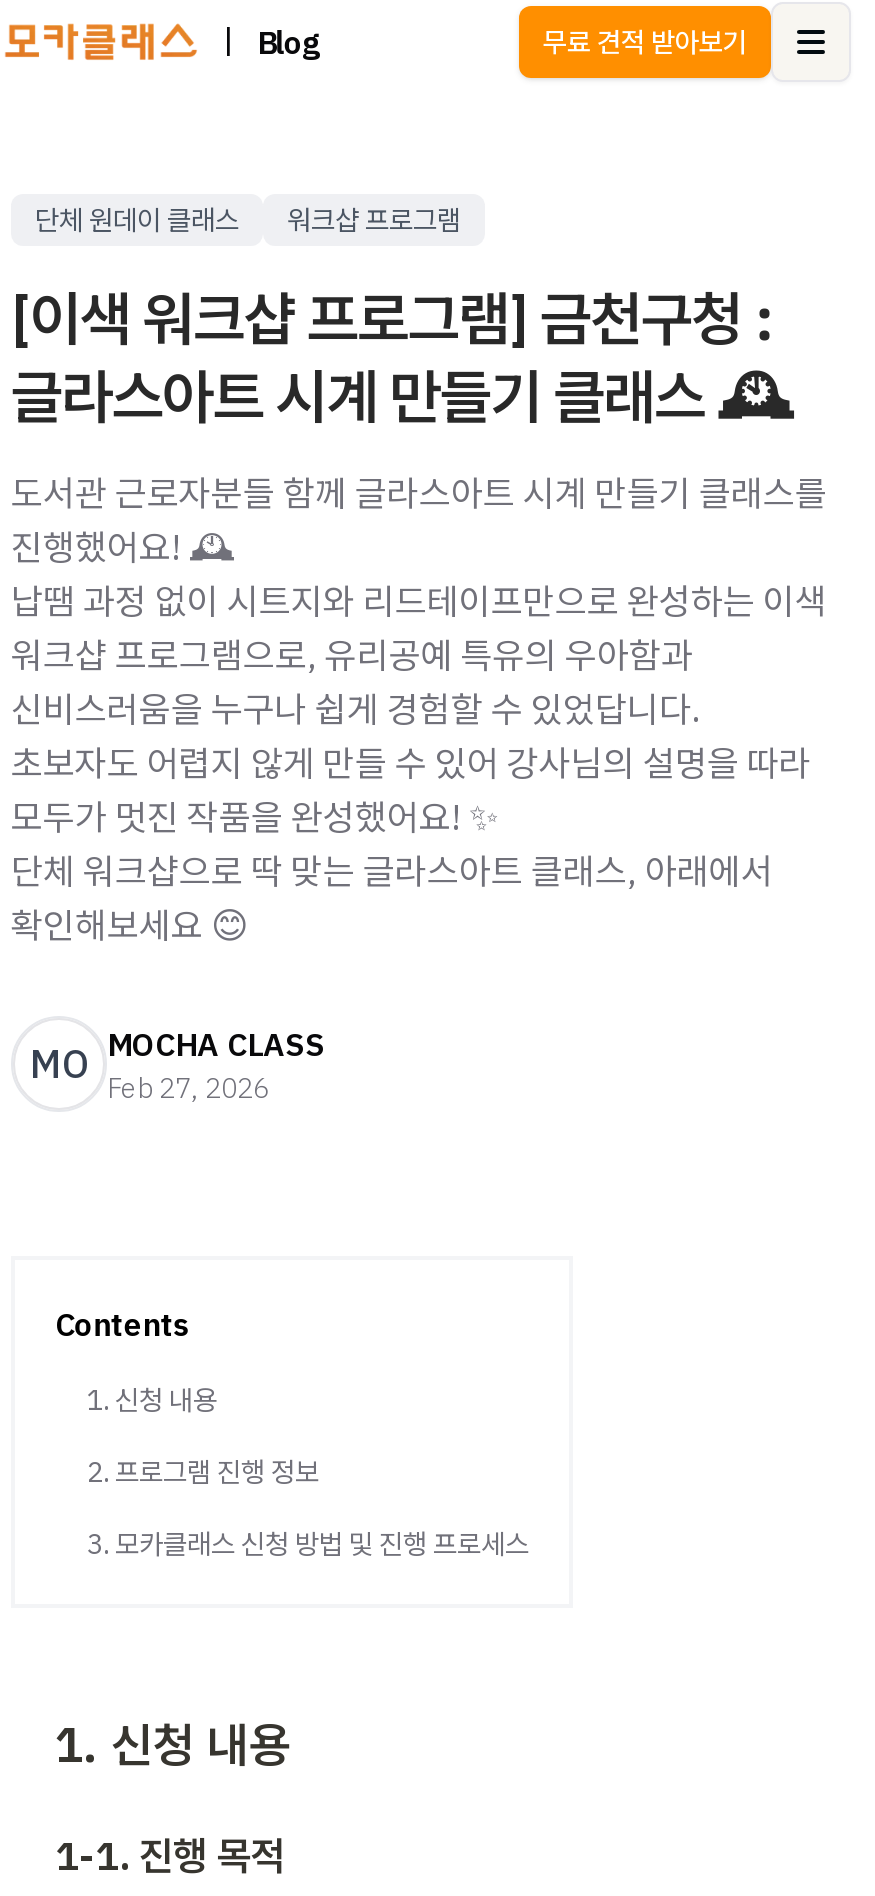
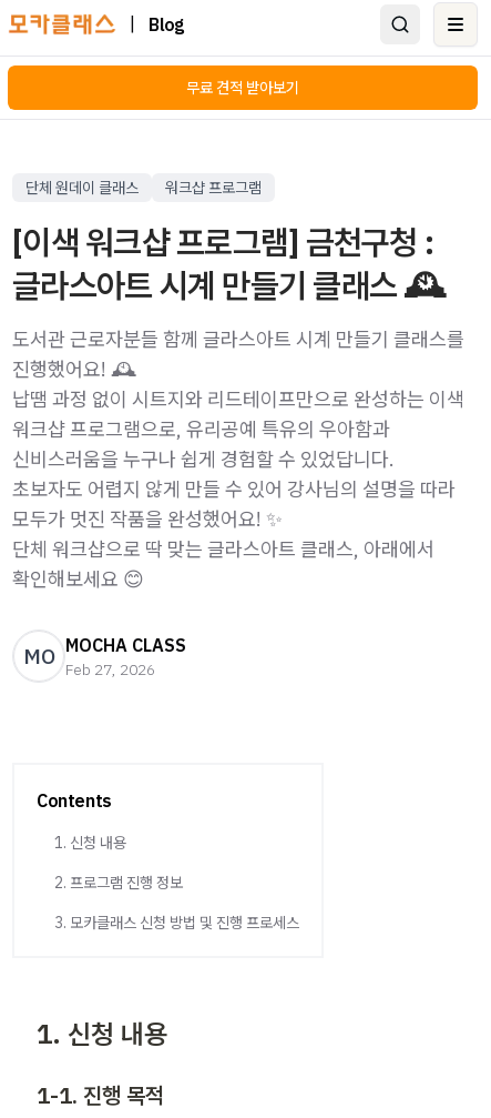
moved down: 무료 견적 받아보기
